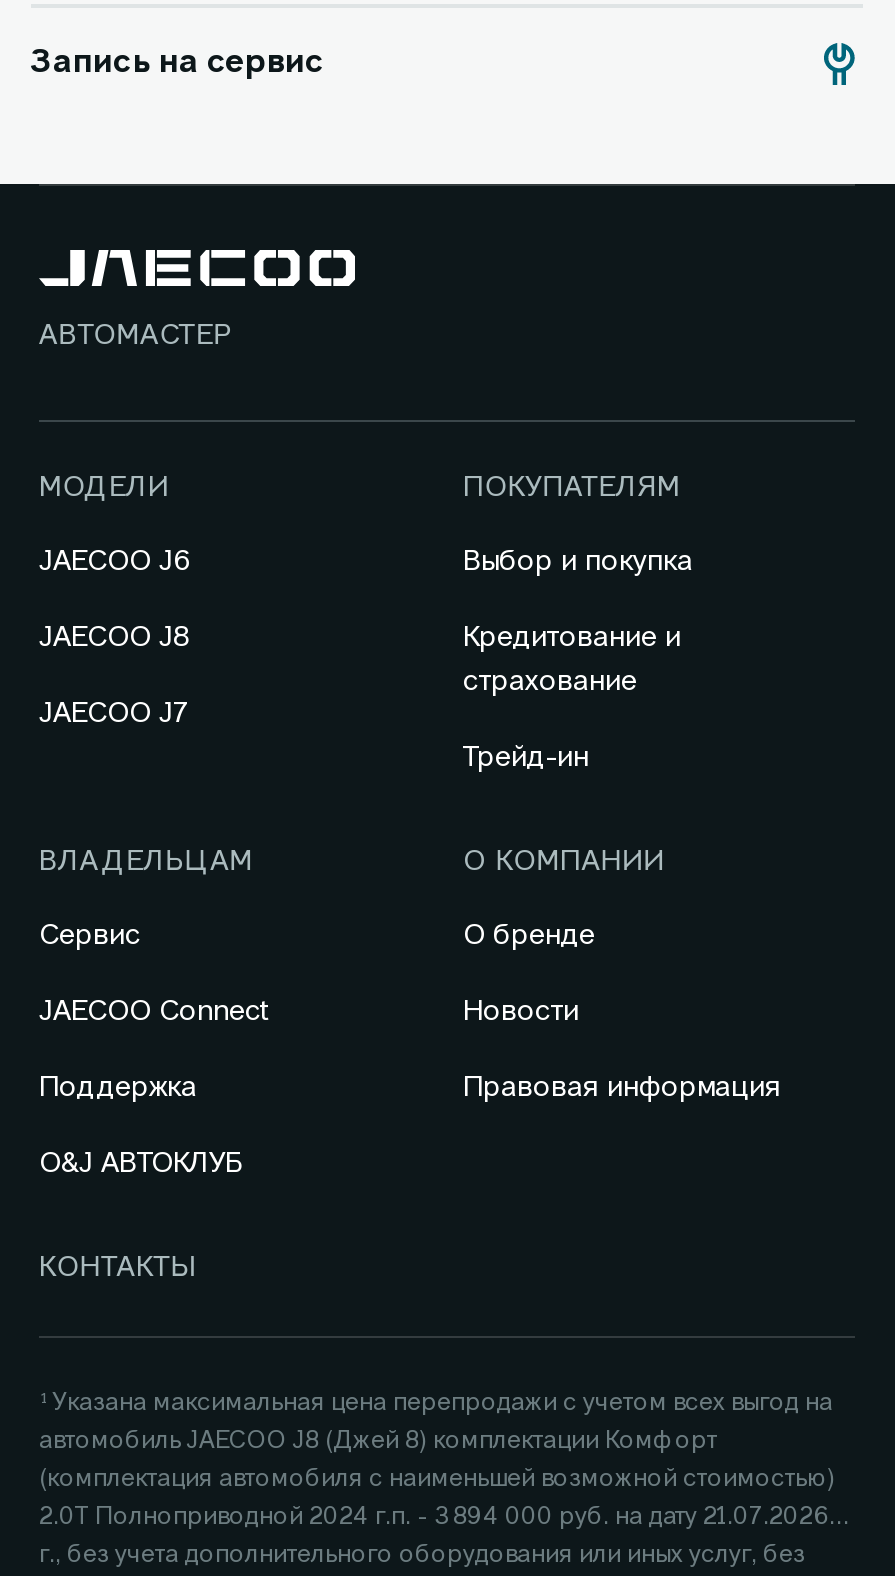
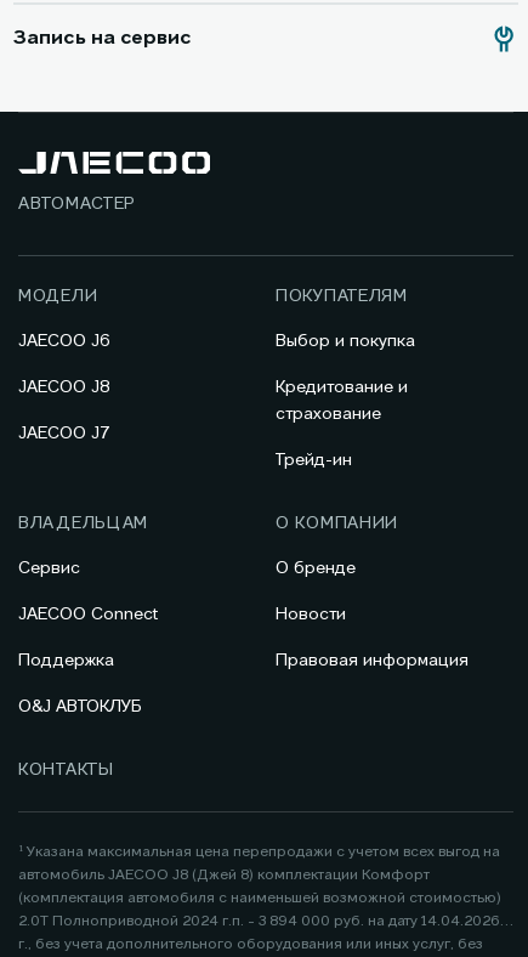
- 2.0Т Полноприводной 2024 г.п. - 3 894 000 руб. на дату 21.07.2026
+ 2.0Т Полноприводной 2024 г.п. - 3 894 000 руб. на дату 14.04.2026
